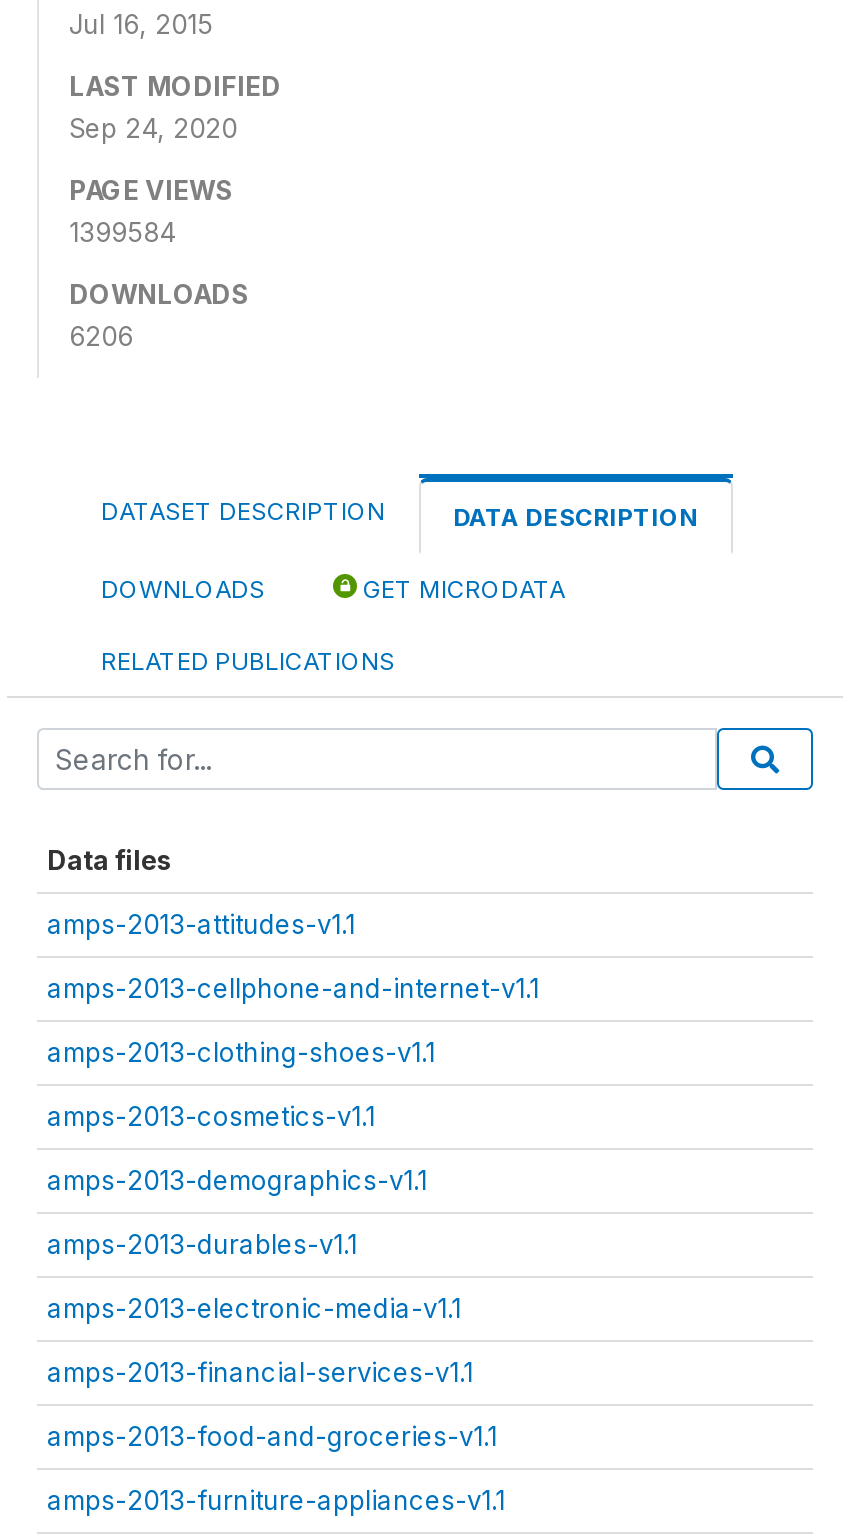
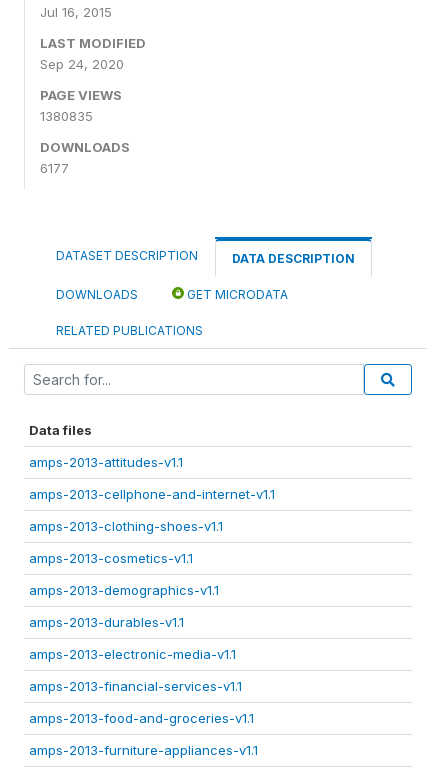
- 1399584
+ 1380835

- 6206
+ 6177
